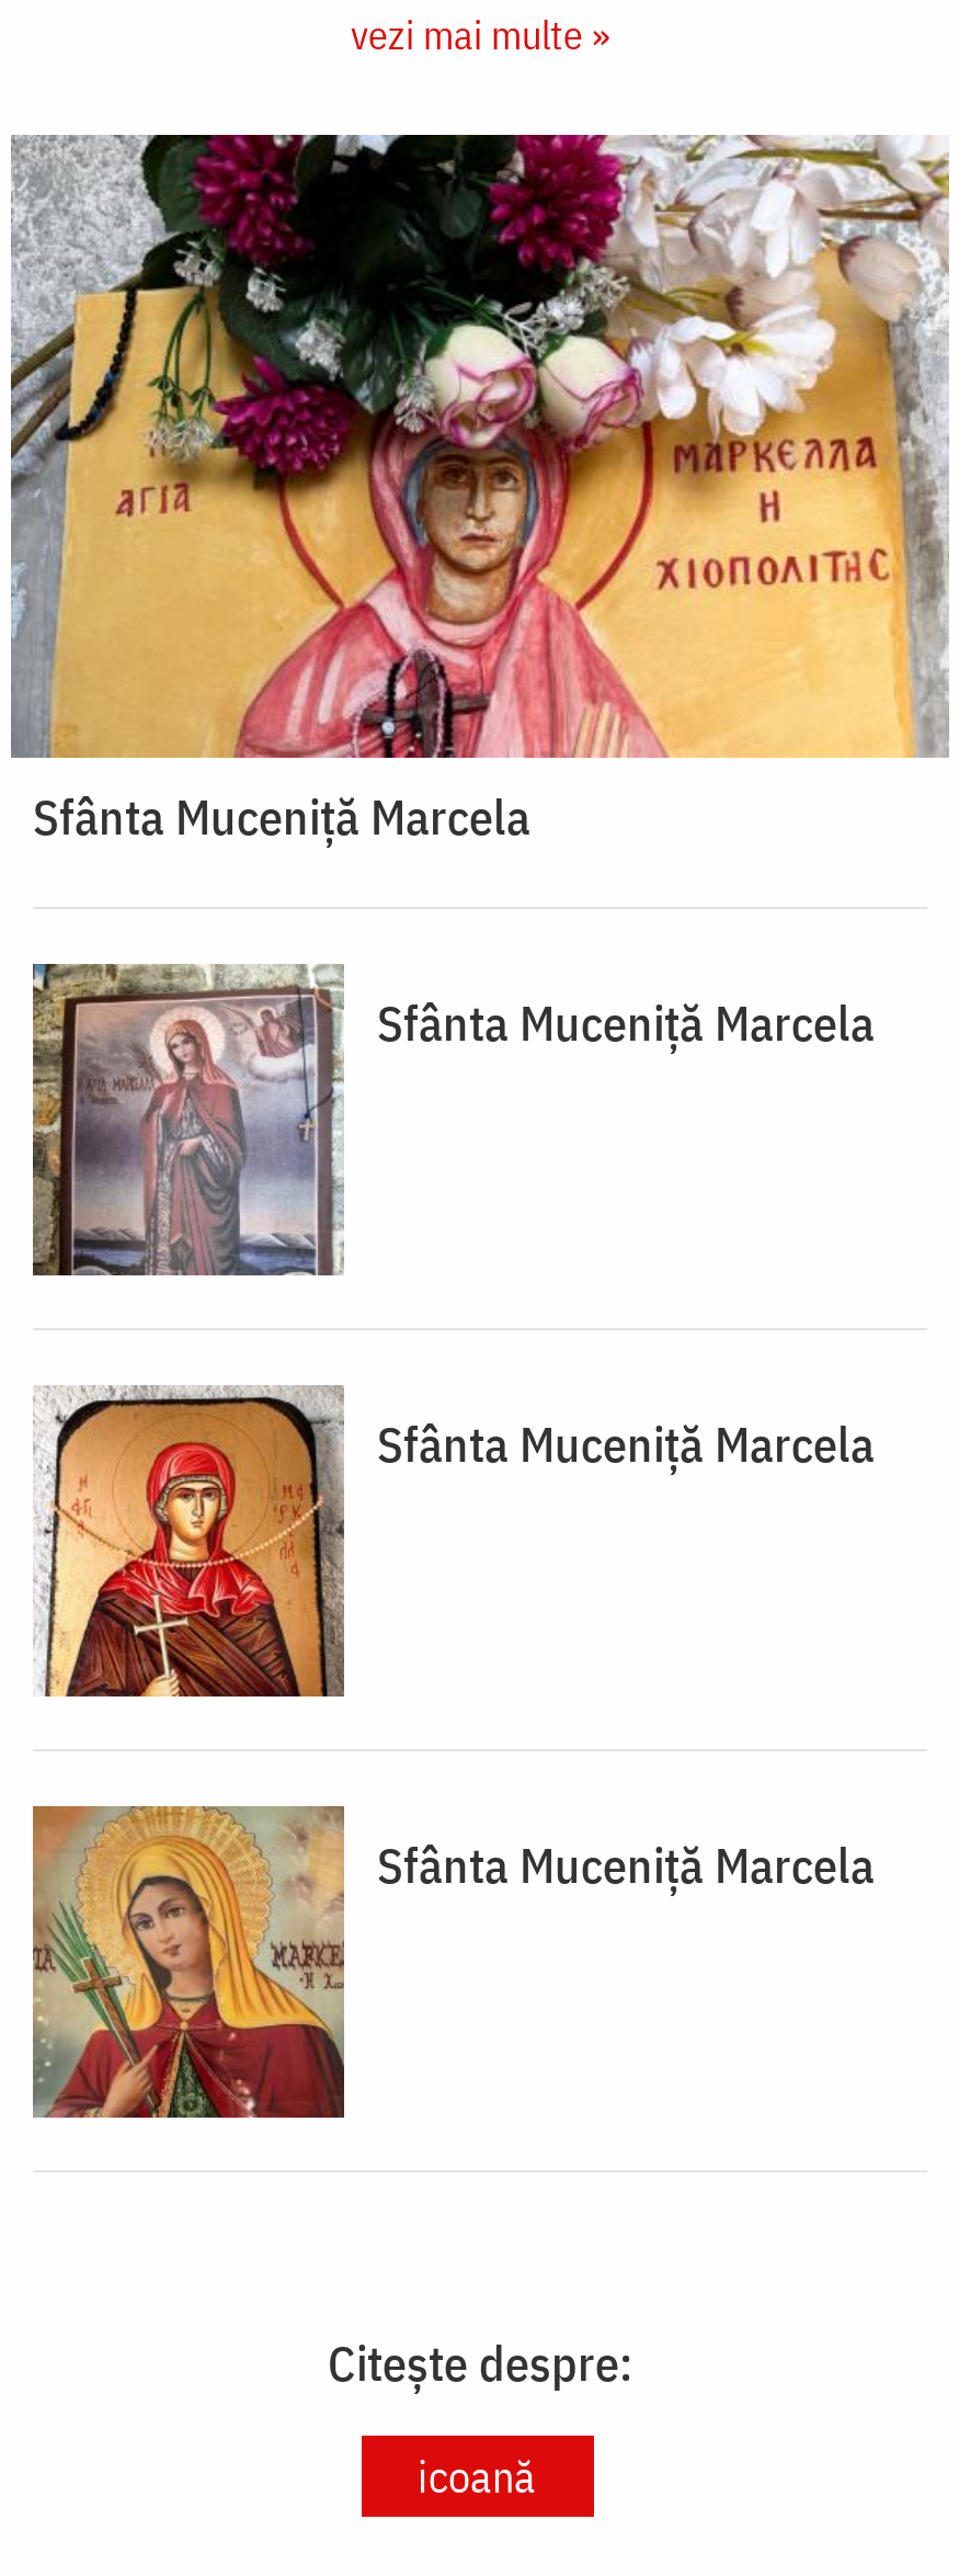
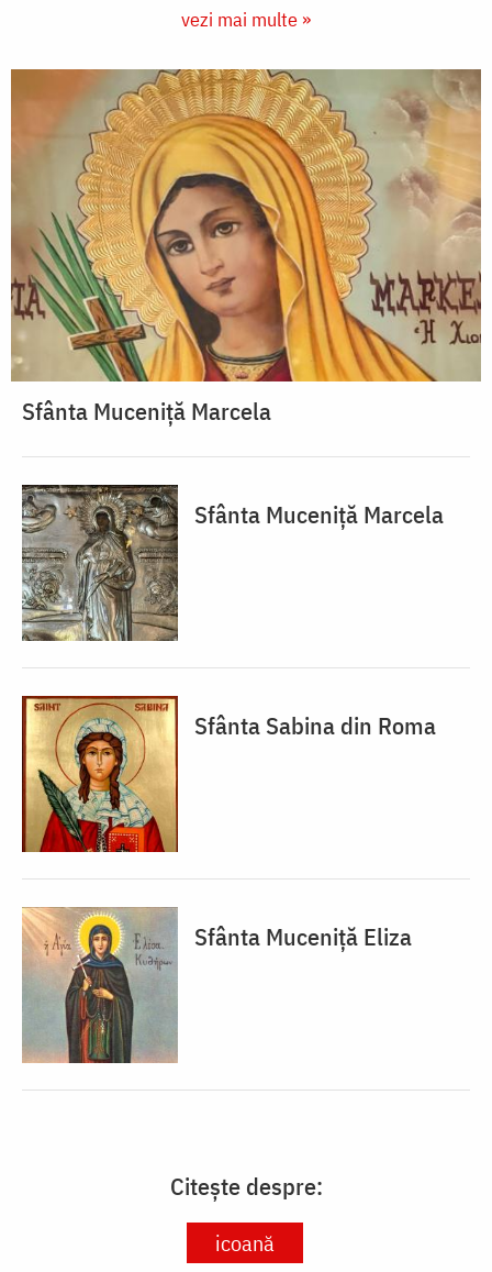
- [image]
+ [image]

- [image]
+ [image]

- [image]
- Sfânta Muceniță Marcela
+ [image]
+ Sfânta Sabina din Roma

- [image]
- Sfânta Muceniță Marcela
+ [image]
+ Sfânta Muceniţă Eliza
